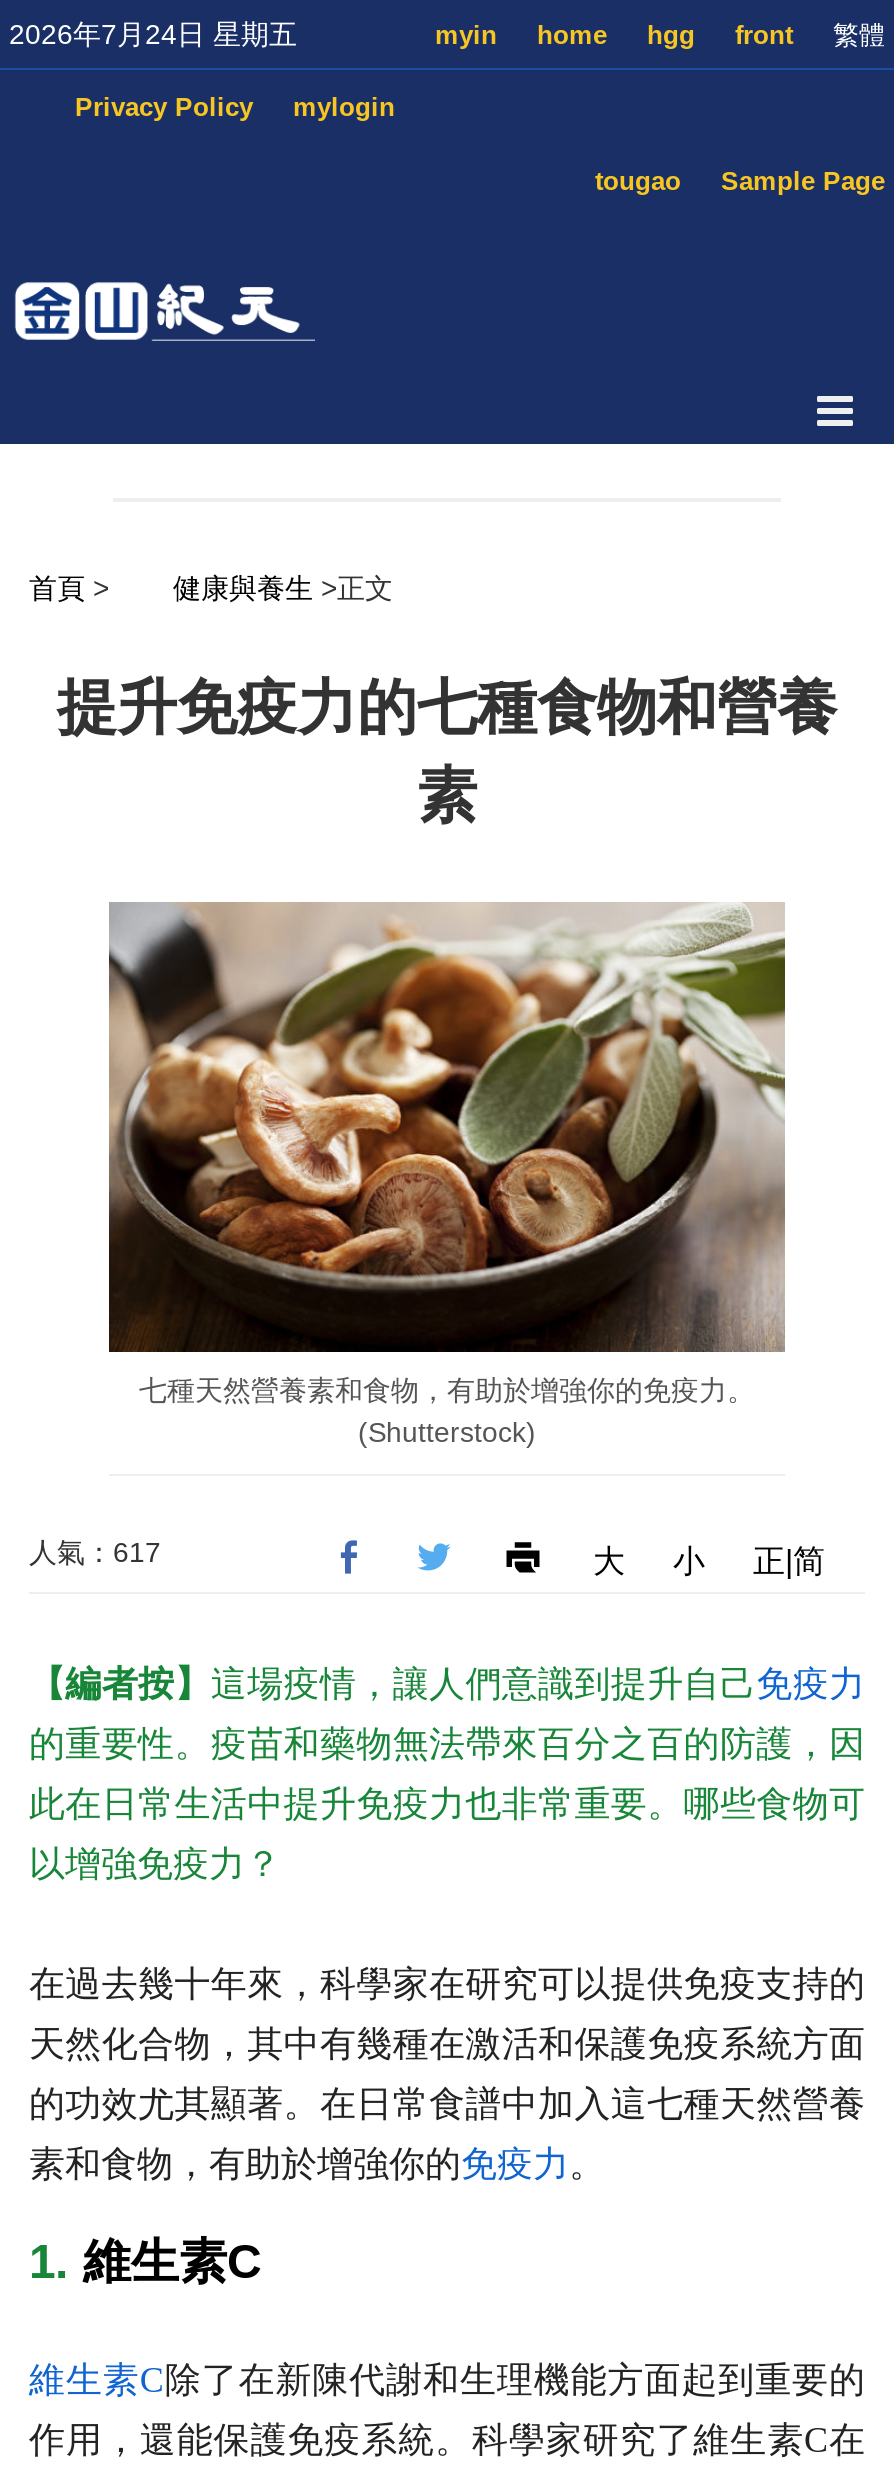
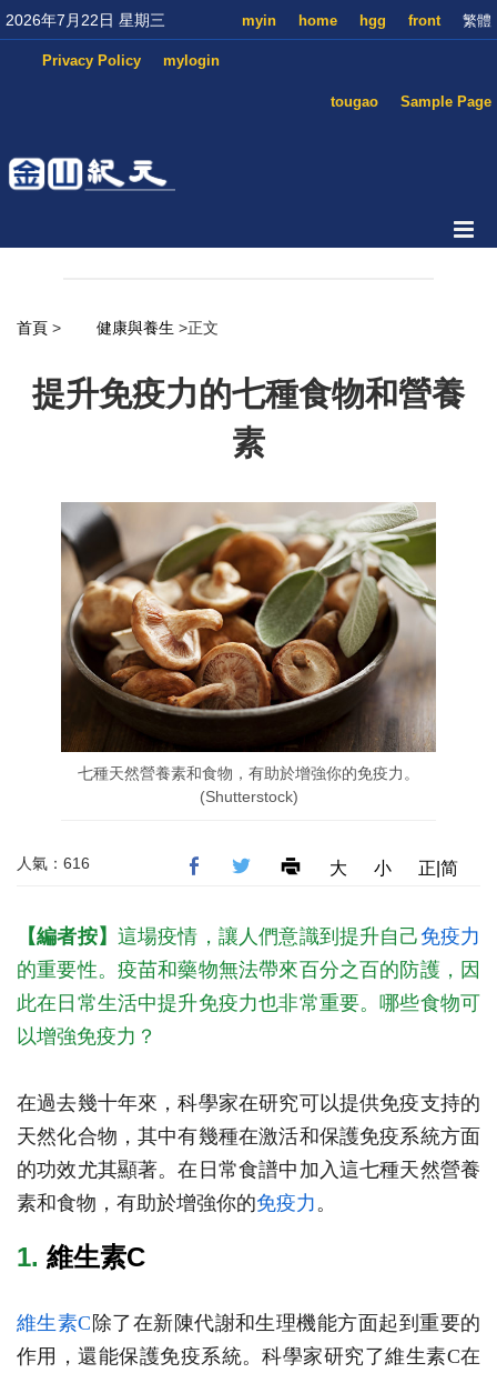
- 2026年7月24日 星期五
+ 2026年7月22日 星期三

- 人氣：617
+ 人氣：616
